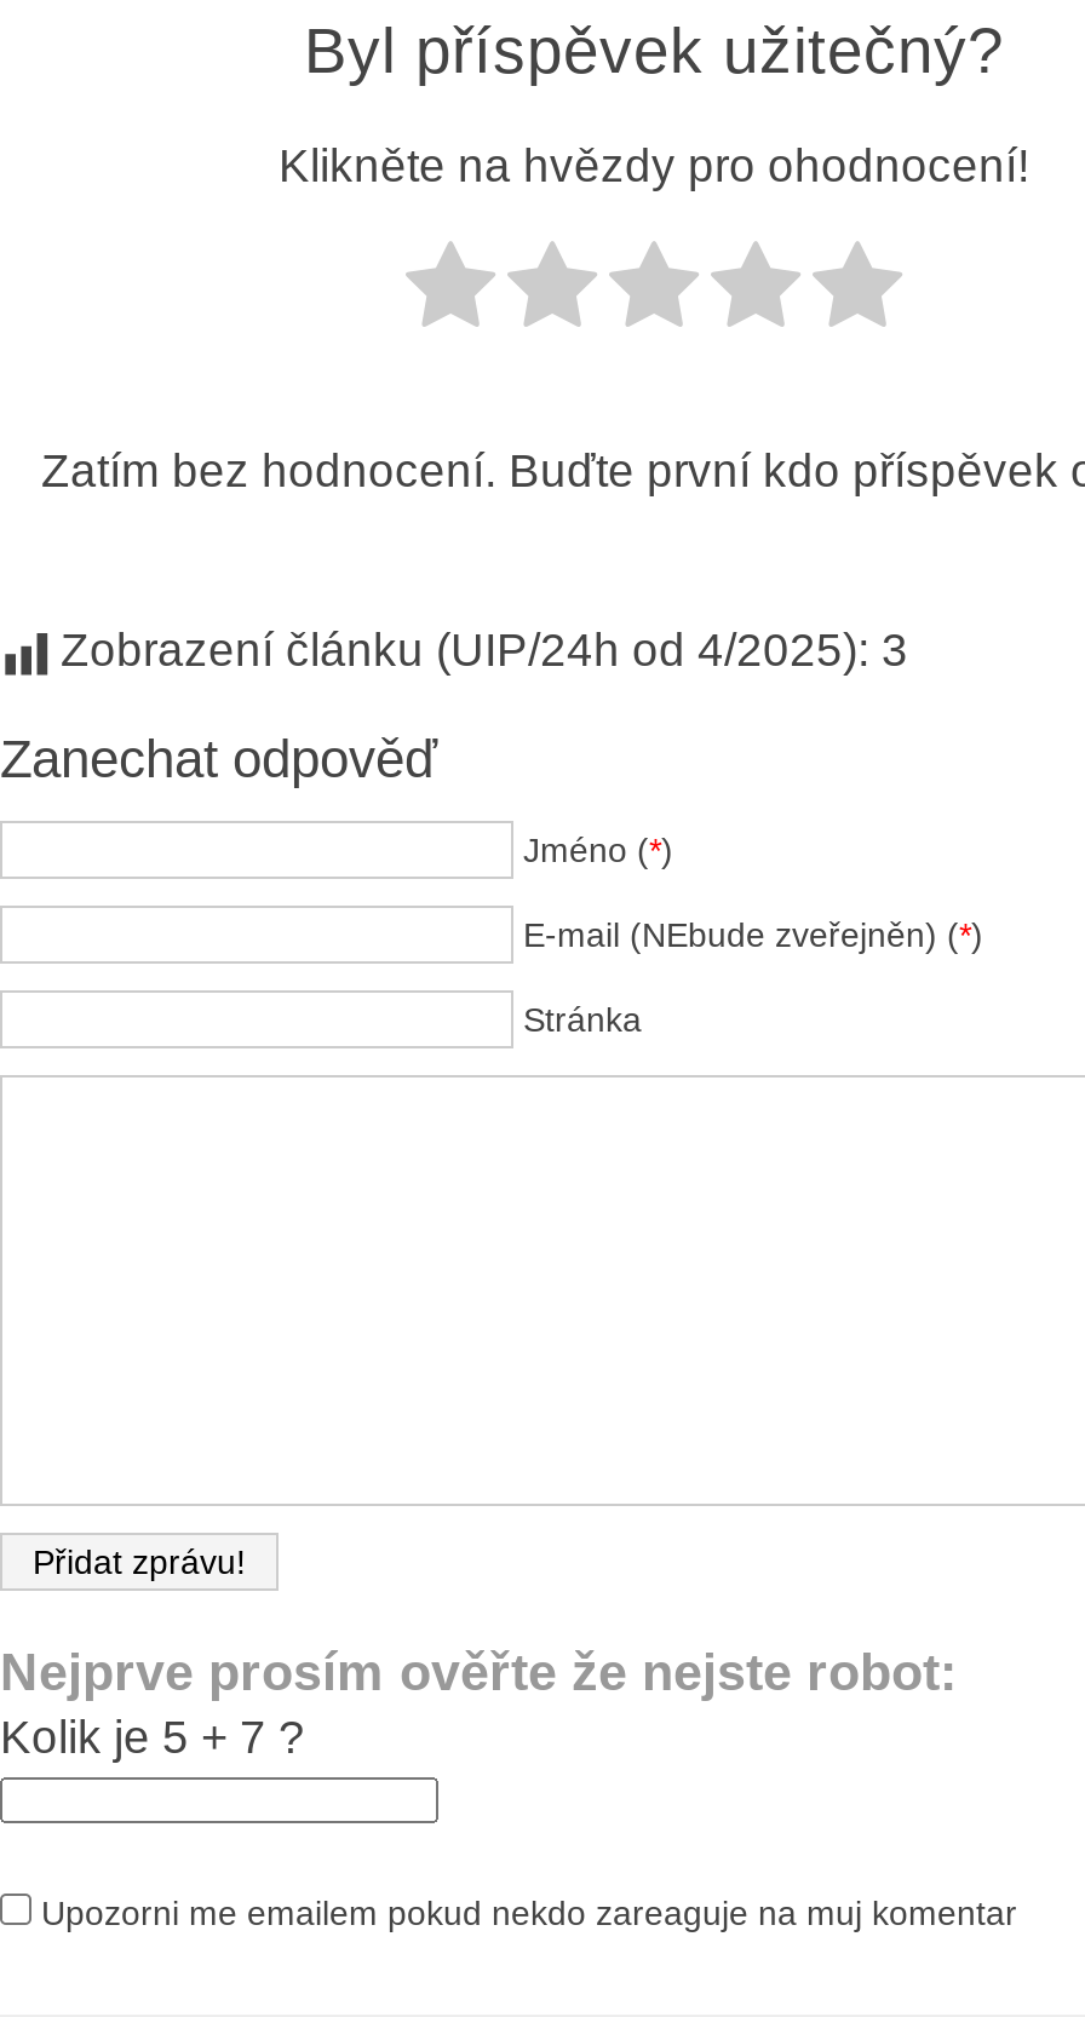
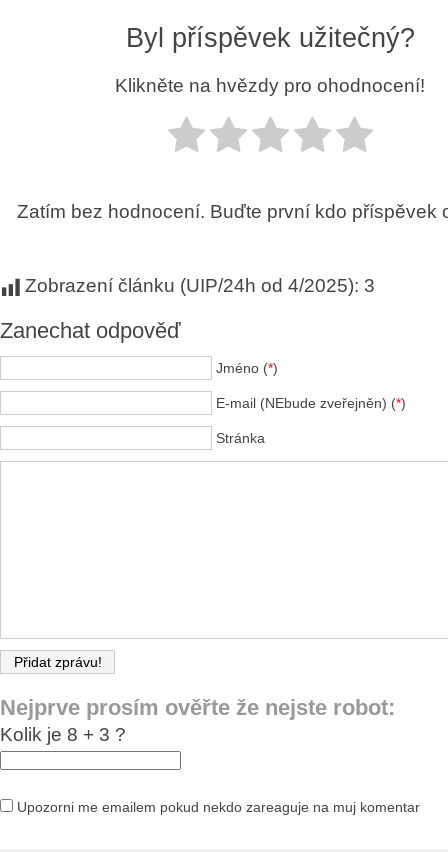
- Kolik je 5 + 7 ?
+ Kolik je 8 + 3 ?
